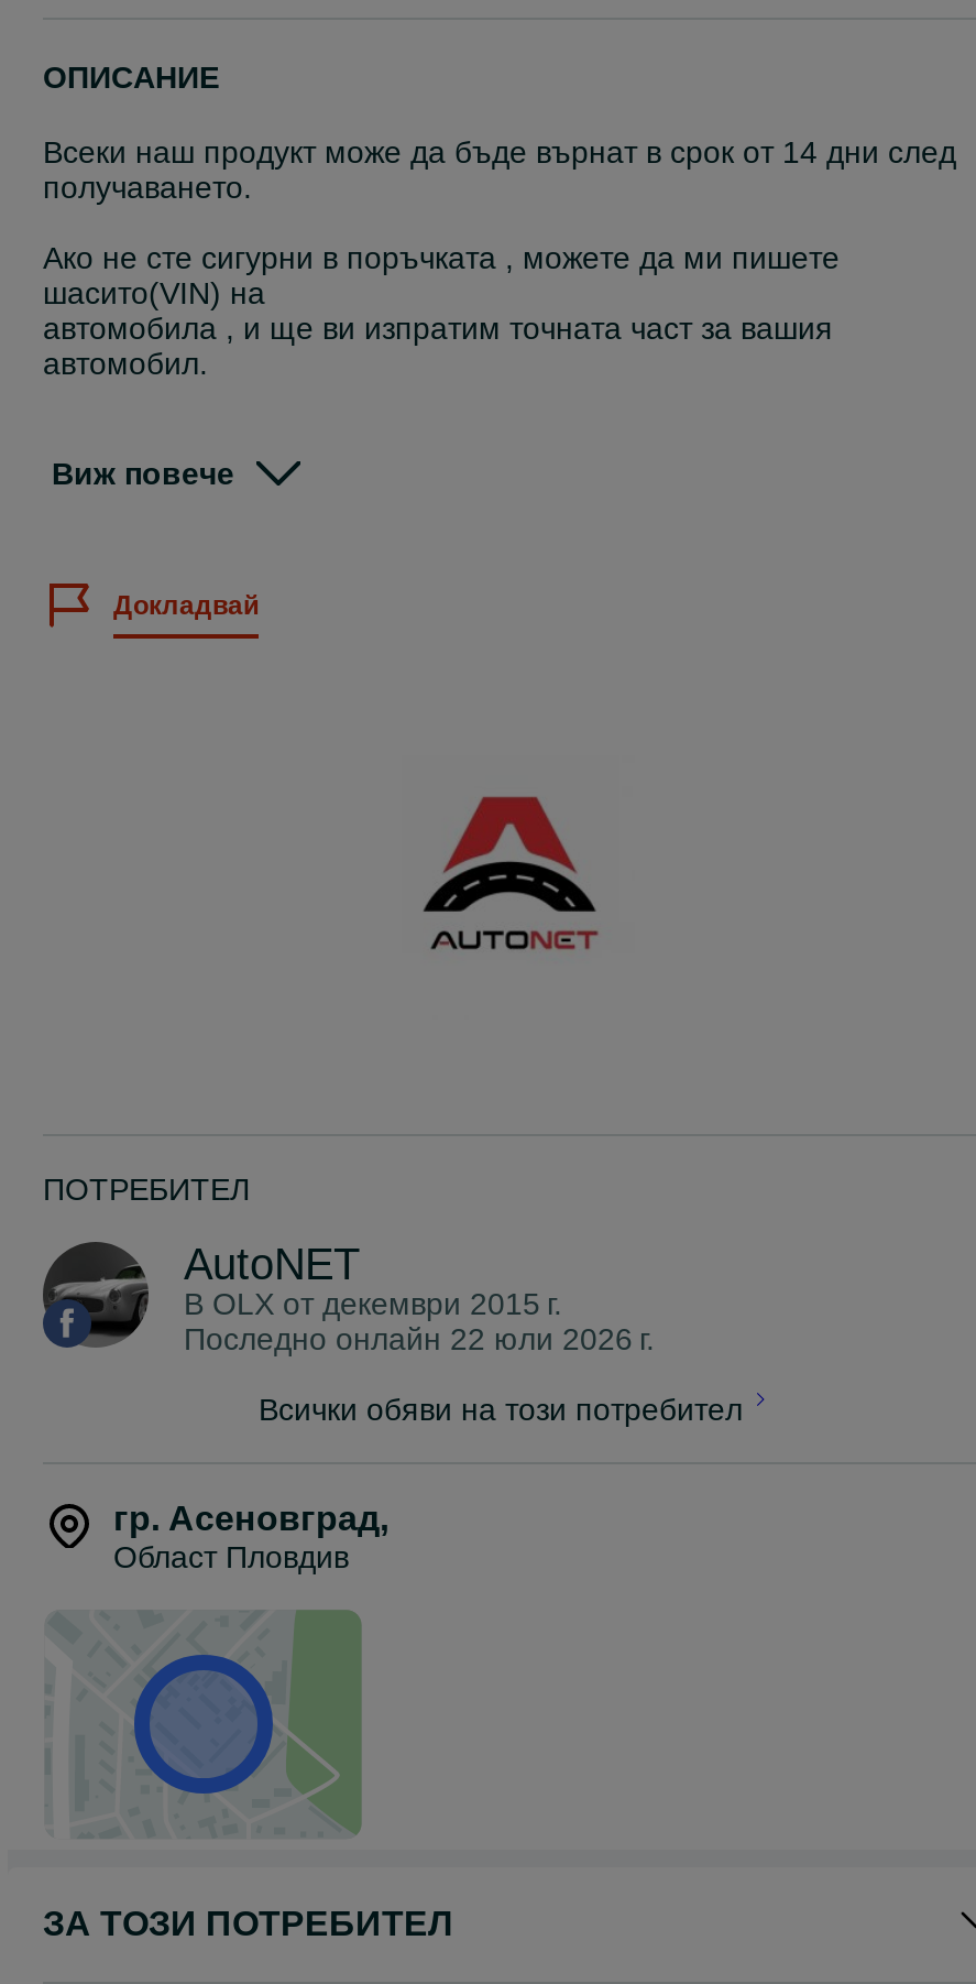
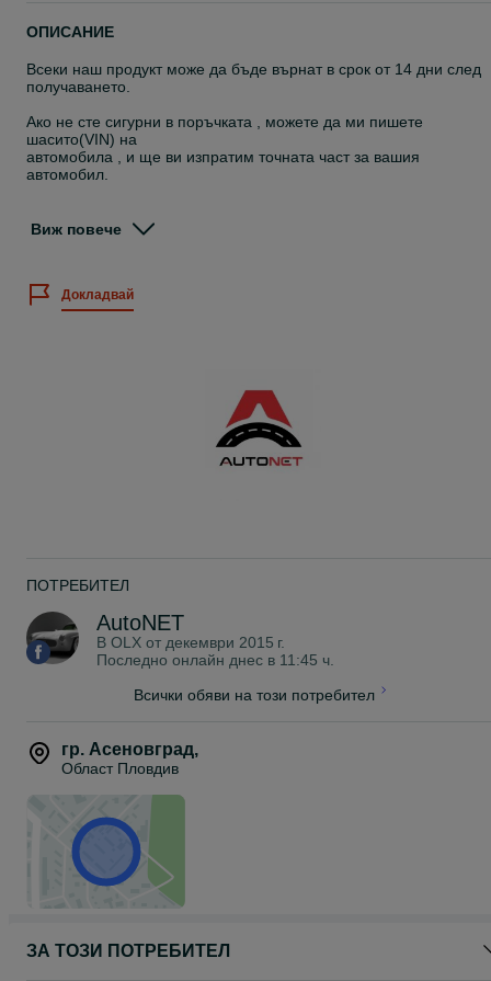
- Последно онлайн 22 юли 2026 г.
+ Последно онлайн днес в 11:45 ч.
